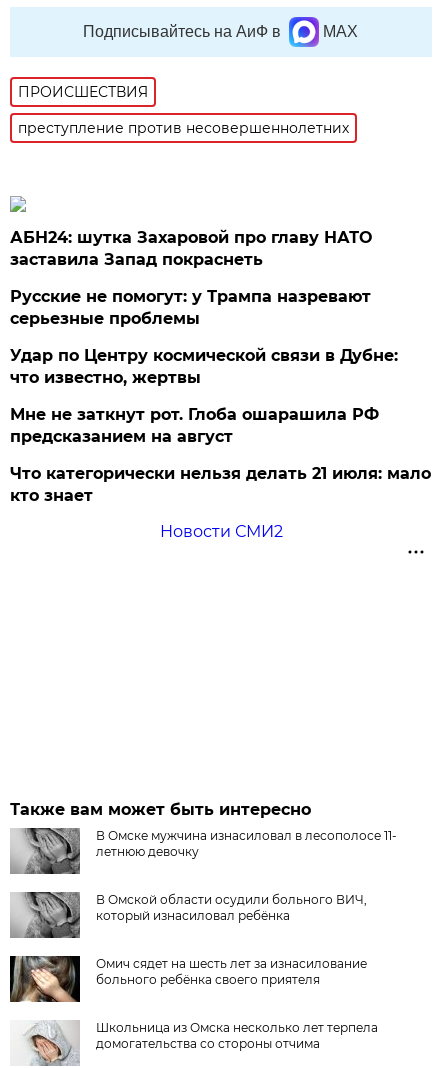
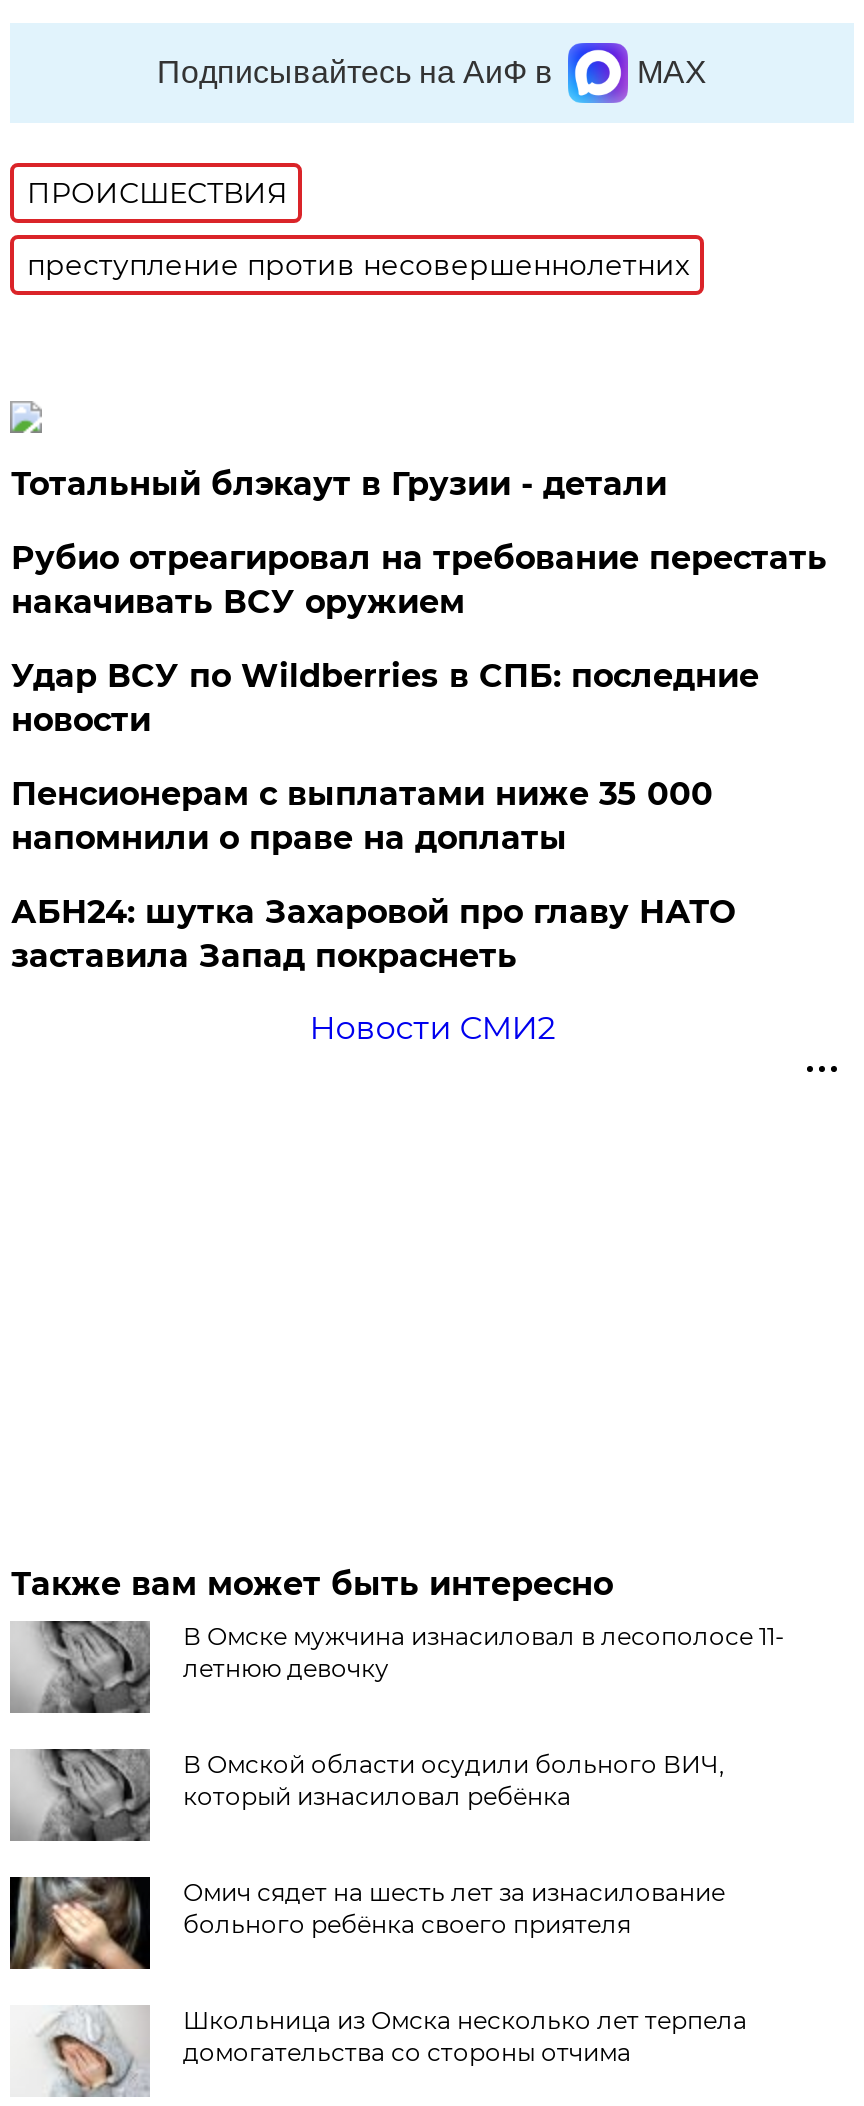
+ Тотальный блэкаут в Грузии - детали
+ Рубио отреагировал на требование перестать
+ накачивать ВСУ оружием
+ Удар ВСУ по Wildberries в СПБ: последние
+ новости
+ Пенсионерам с выплатами ниже 35 000
+ напомнили о праве на доплаты

moved down: АБН24: шутка Захаровой про главу НАТО | заставила Запад покраснеть

- Русские не помогут: у Трампа назревают
- серьезные проблемы
- Удар по Центру космической связи в Дубне:
- что известно, жертвы
- Мне не заткнут рот. Глоба ошарашила РФ
- предсказанием на август
- Что категорически нельзя делать 21 июля: мало
- кто знает
